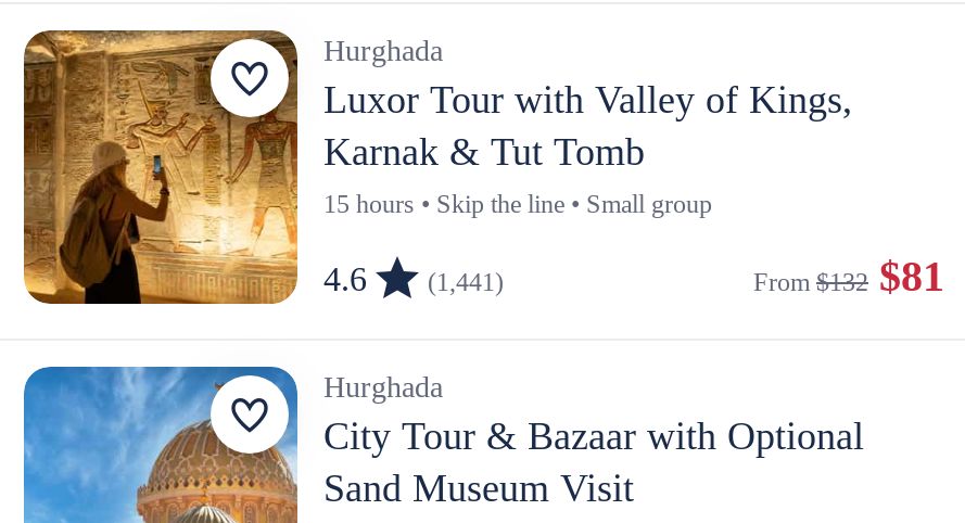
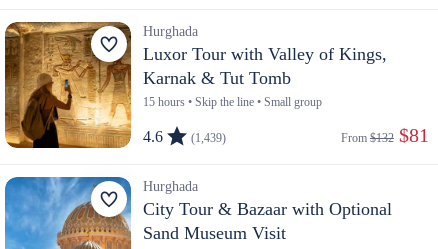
- 4.6 (1,441)
+ 4.6 (1,439)
